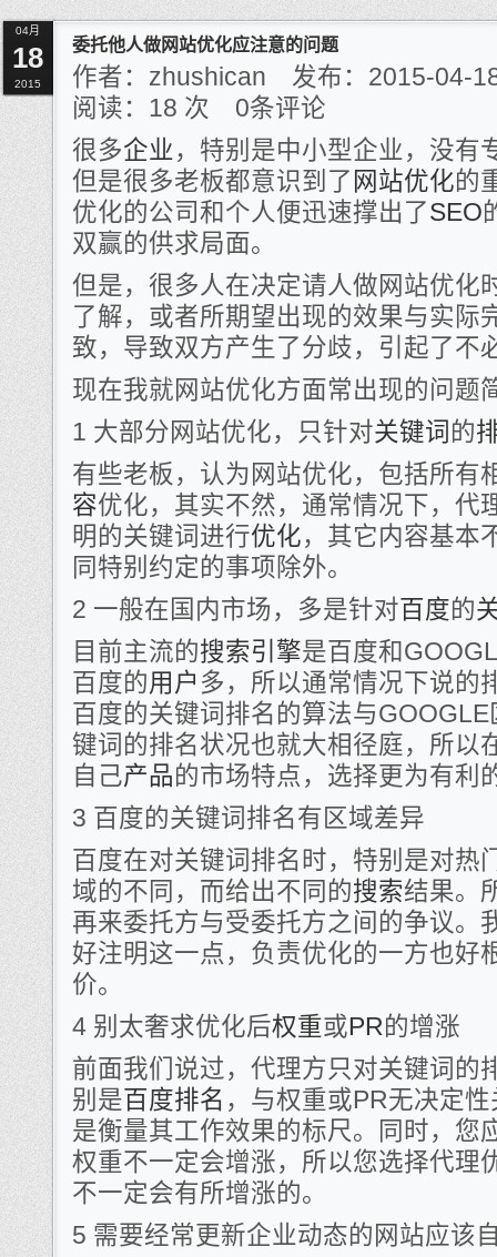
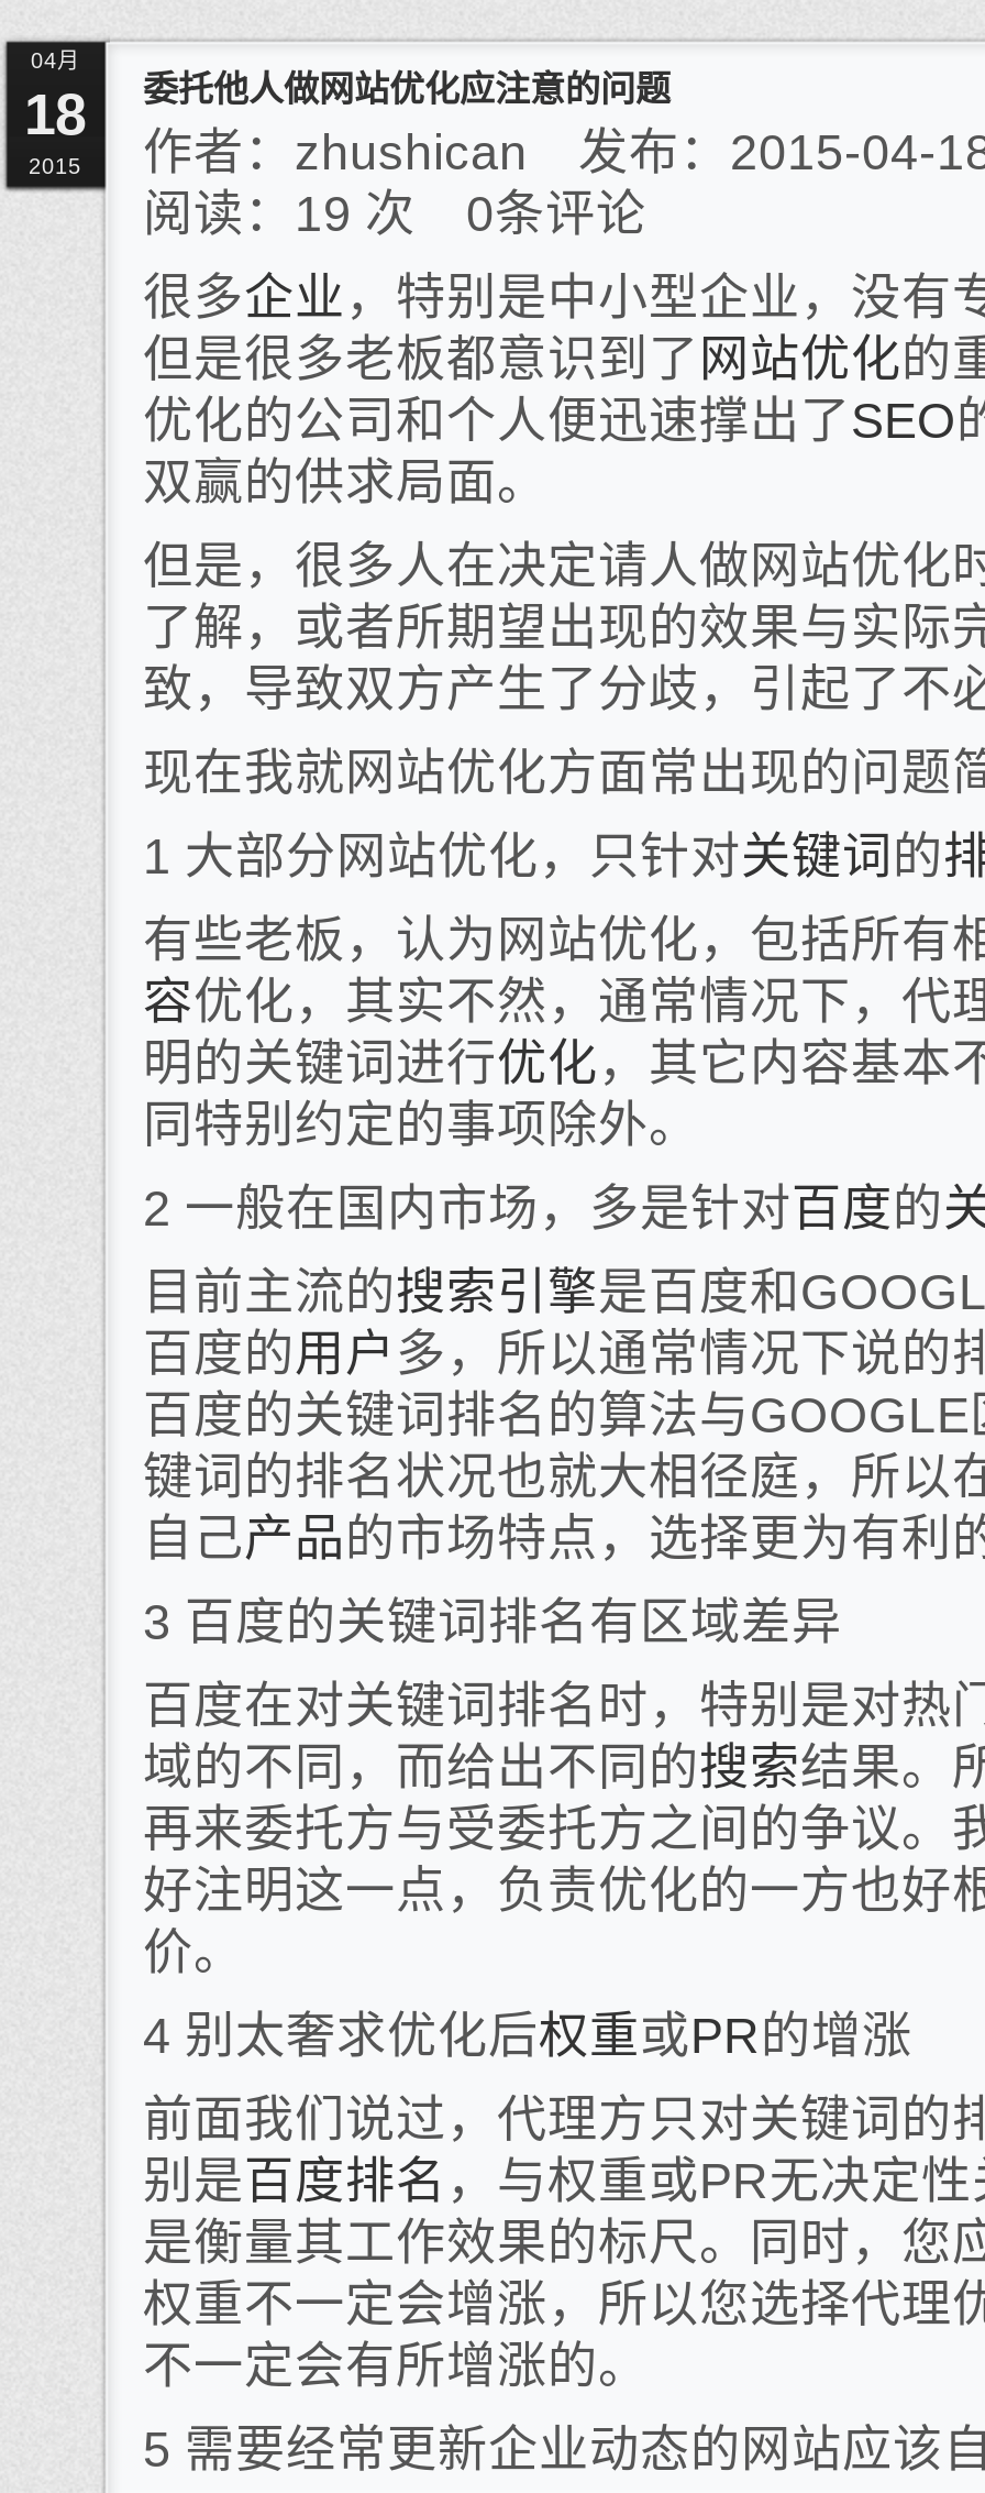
- 阅读：18 次 0条评论
+ 阅读：19 次 0条评论
